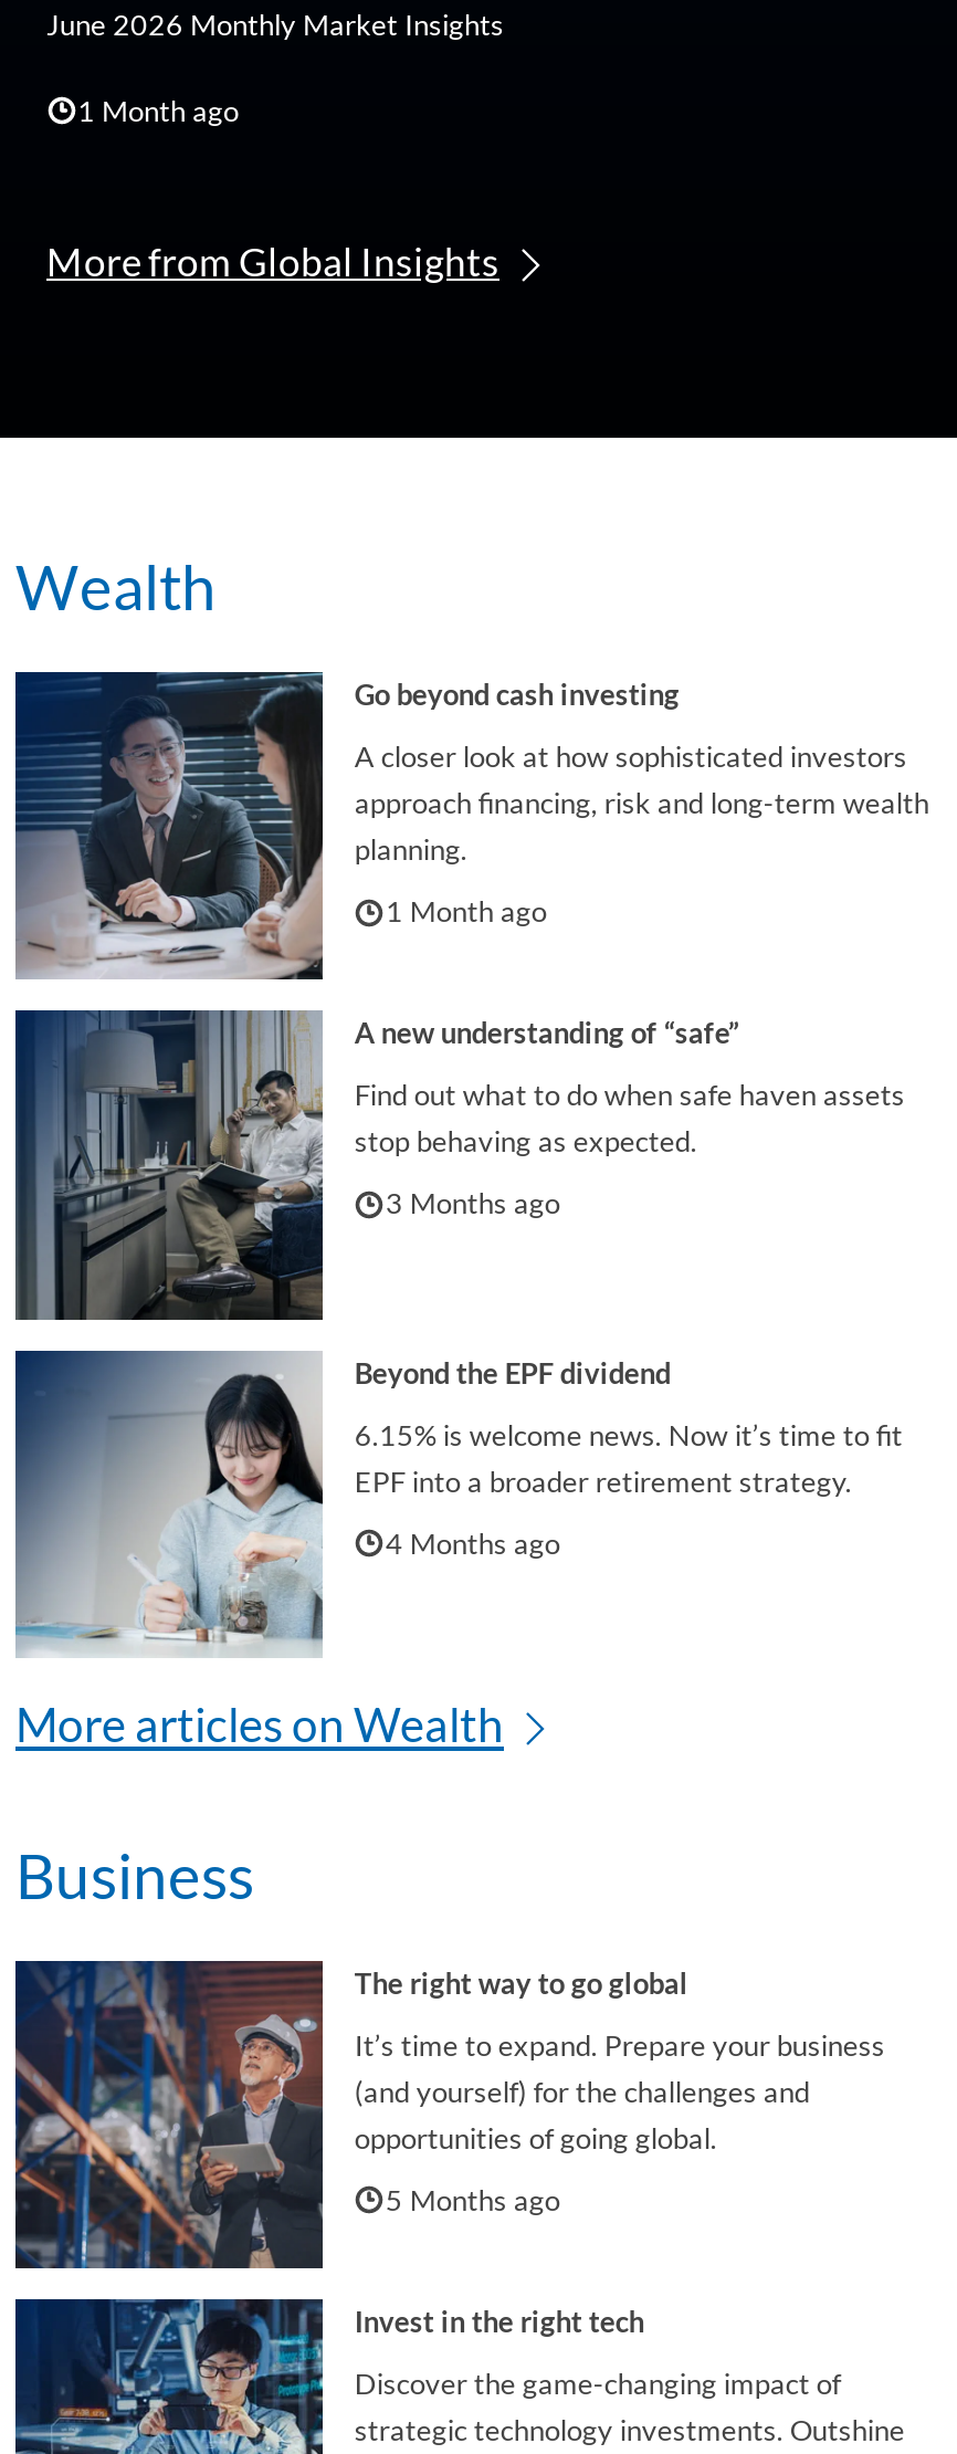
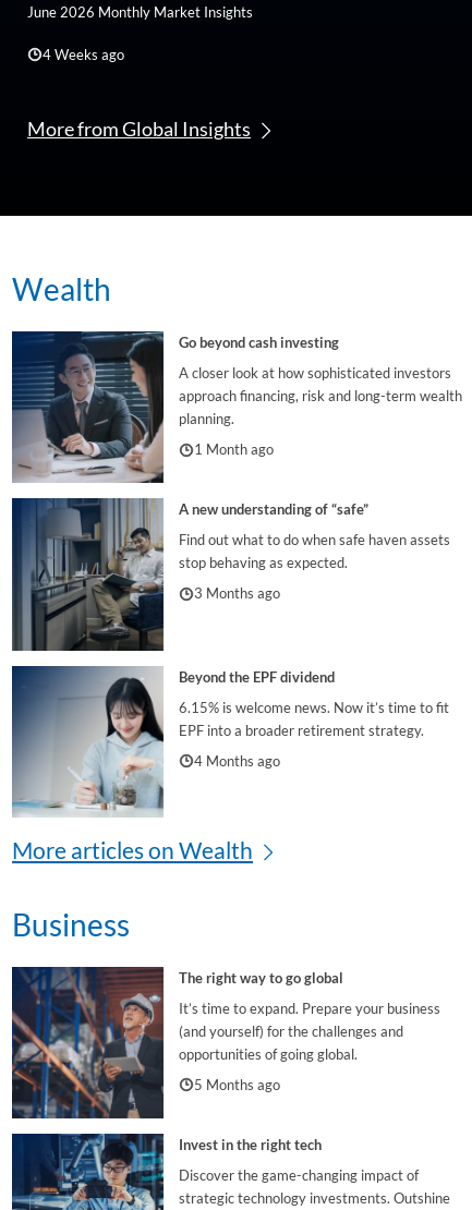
- 1 Month ago
+ 4 Weeks ago
